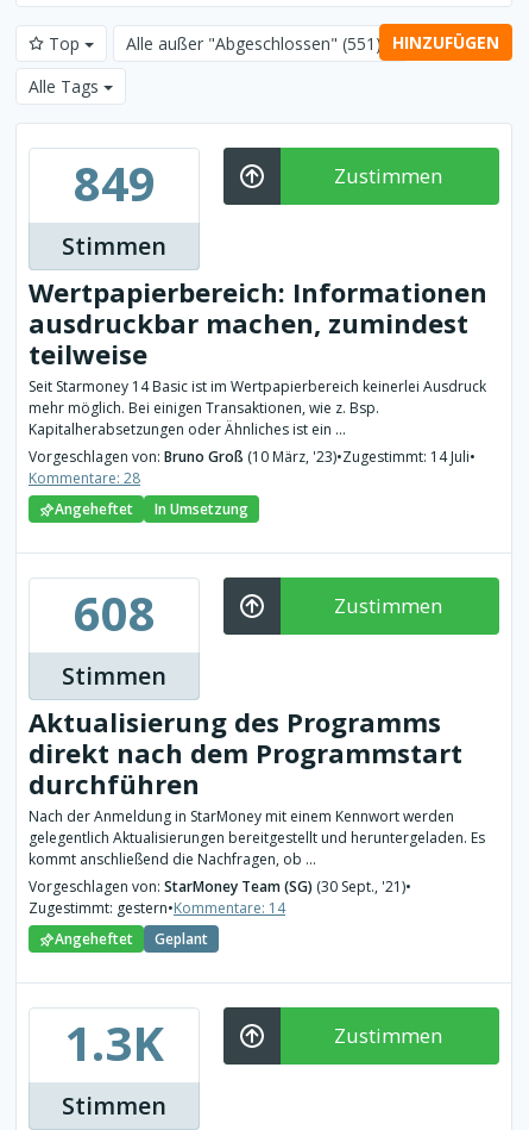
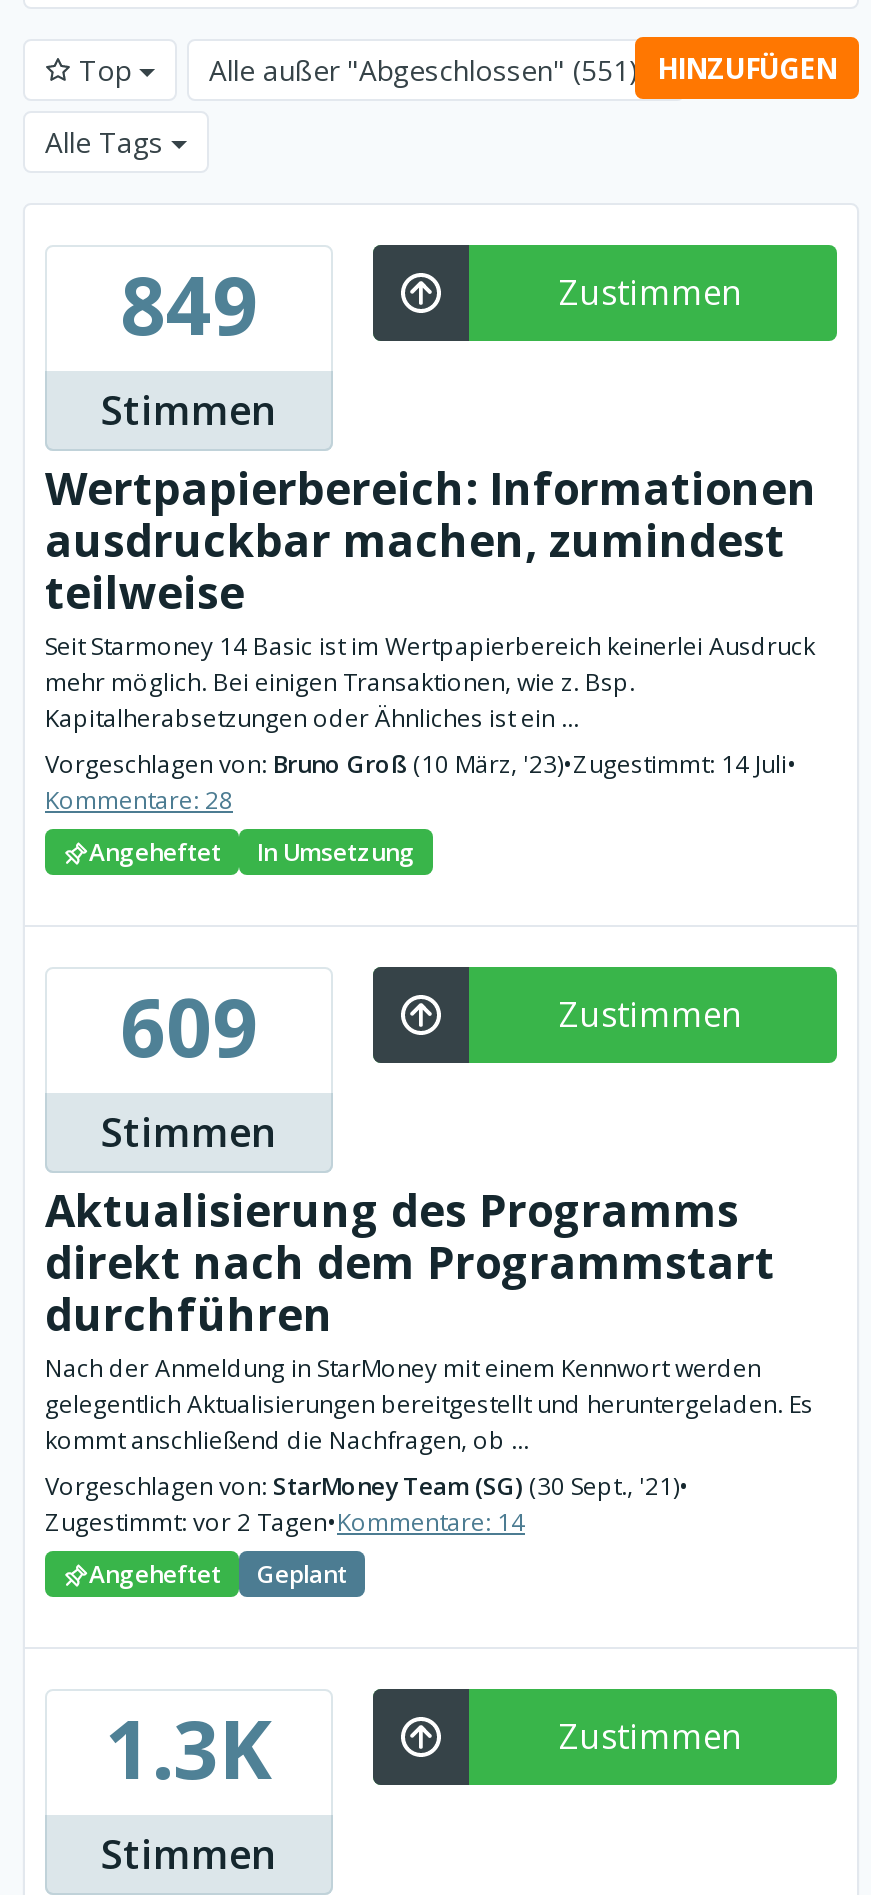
- 608
+ 609

- Zugestimmt: gestern•Kommentare: 14
+ Zugestimmt: vor 2 Tagen•Kommentare: 14
